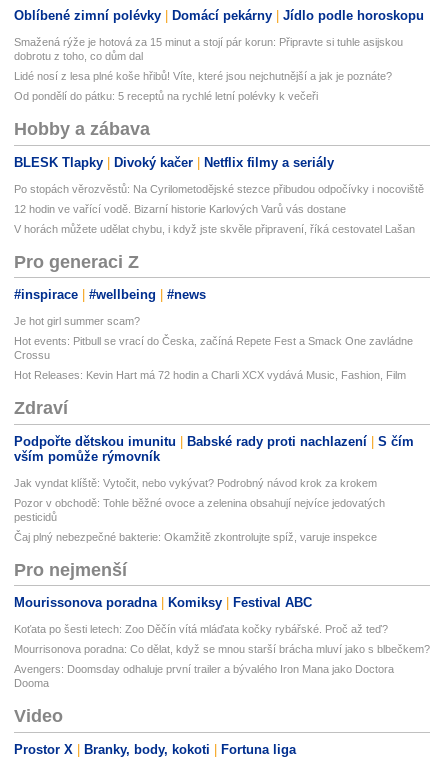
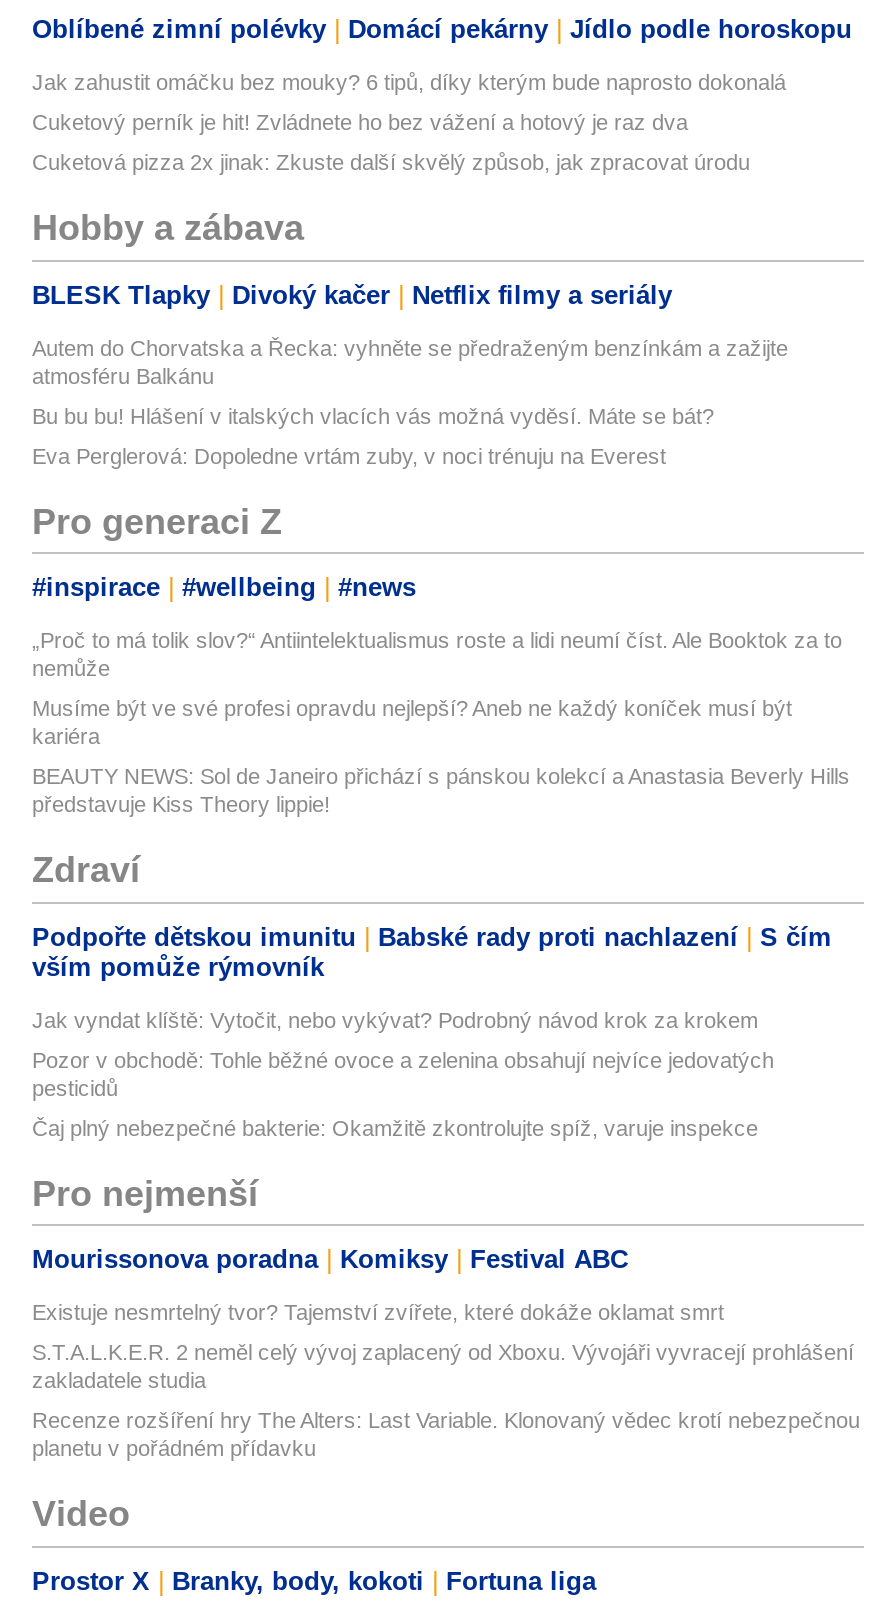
- Smažená rýže je hotová za 15 minut a stojí pár korun: Připravte si tuhle asijskou
- dobrotu z toho, co dům dal
+ Jak zahustit omáčku bez mouky? 6 tipů, díky kterým bude naprosto dokonalá

- Lidé nosí z lesa plné koše hřibů! Víte, které jsou nejchutnější a jak je poznáte?
+ Cuketový perník je hit! Zvládnete ho bez vážení a hotový je raz dva

- Od pondělí do pátku: 5 receptů na rychlé letní polévky k večeři
+ Cuketová pizza 2x jinak: Zkuste další skvělý způsob, jak zpracovat úrodu

- Po stopách věrozvěstů: Na Cyrilometodějské stezce přibudou odpočívky i nocoviště
+ Autem do Chorvatska a Řecka: vyhněte se předraženým benzínkám a zažijte
+ atmosféru Balkánu

- 12 hodin ve vařící vodě. Bizarní historie Karlových Varů vás dostane
+ Bu bu bu! Hlášení v italských vlacích vás možná vyděsí. Máte se bát?

- V horách můžete udělat chybu, i když jste skvěle připravení, říká cestovatel Lašan
+ Eva Perglerová: Dopoledne vrtám zuby, v noci trénuju na Everest

- Je hot girl summer scam?
+ „Proč to má tolik slov?“ Antiintelektualismus roste a lidi neumí číst. Ale Booktok za to
+ nemůže

- Hot events: Pitbull se vrací do Česka, začíná Repete Fest a Smack One zavládne
- Crossu
+ Musíme být ve své profesi opravdu nejlepší? Aneb ne každý koníček musí být
+ kariéra

- Hot Releases: Kevin Hart má 72 hodin a Charli XCX vydává Music, Fashion, Film
+ BEAUTY NEWS: Sol de Janeiro přichází s pánskou kolekcí a Anastasia Beverly Hills
+ představuje Kiss Theory lippie!

- Koťata po šesti letech: Zoo Děčín vítá mláďata kočky rybářské. Proč až teď?
+ Existuje nesmrtelný tvor? Tajemství zvířete, které dokáže oklamat smrt

- Mourrisonova poradna: Co dělat, když se mnou starší brácha mluví jako s blbečkem?
+ S.T.A.L.K.E.R. 2 neměl celý vývoj zaplacený od Xboxu. Vývojáři vyvracejí prohlášení
+ zakladatele studia

- Avengers: Doomsday odhaluje první trailer a bývalého Iron Mana jako Doctora
- Dooma
+ Recenze rozšíření hry The Alters: Last Variable. Klonovaný vědec krotí nebezpečnou
+ planetu v pořádném přídavku
